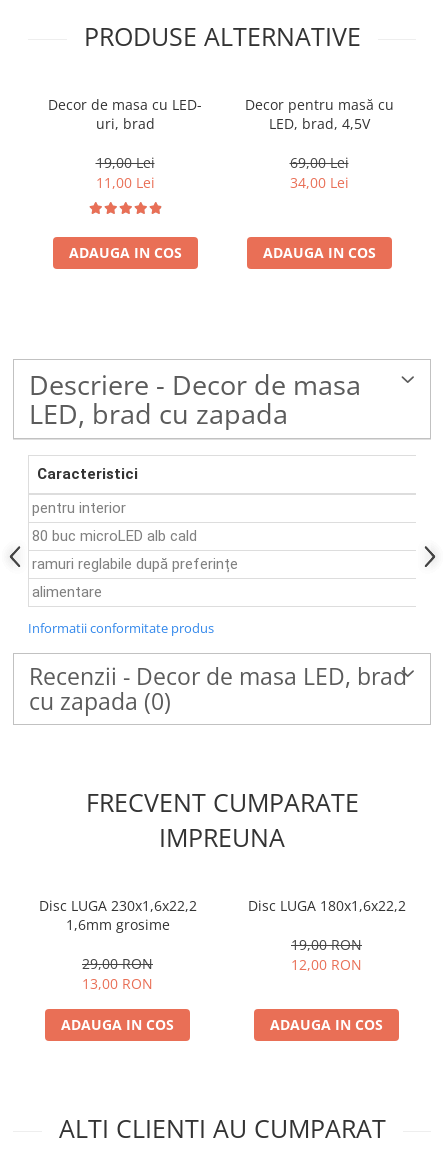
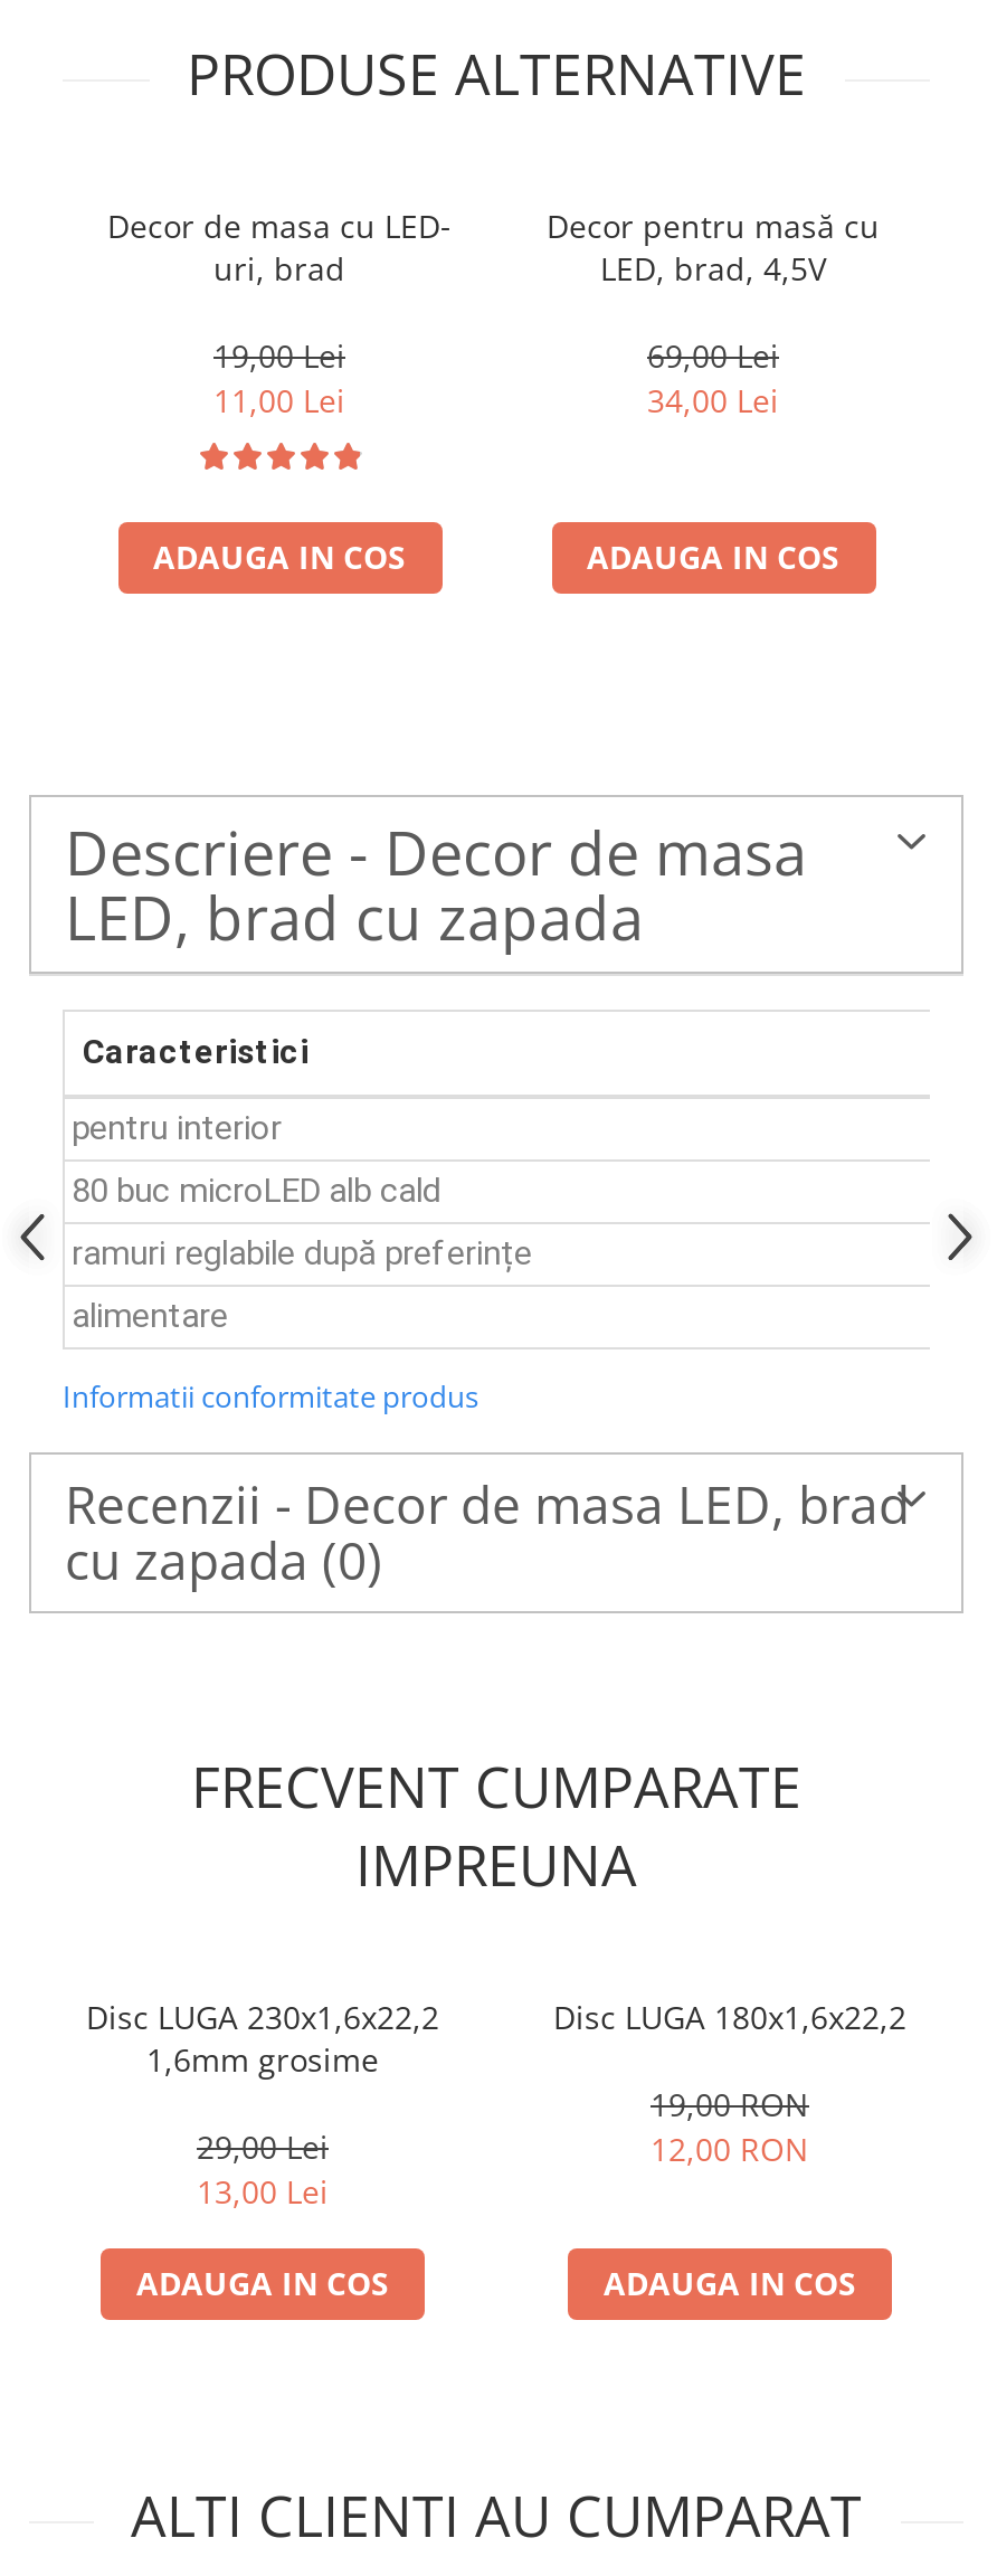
- 29,00 RON
- 13,00 RON
+ 29,00 Lei
+ 13,00 Lei
